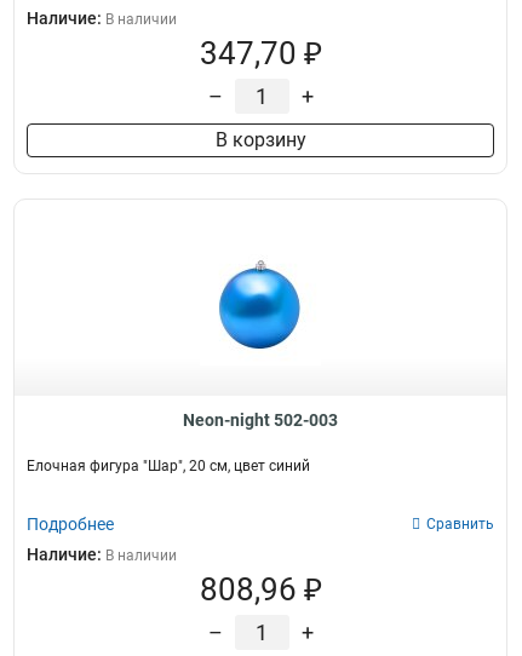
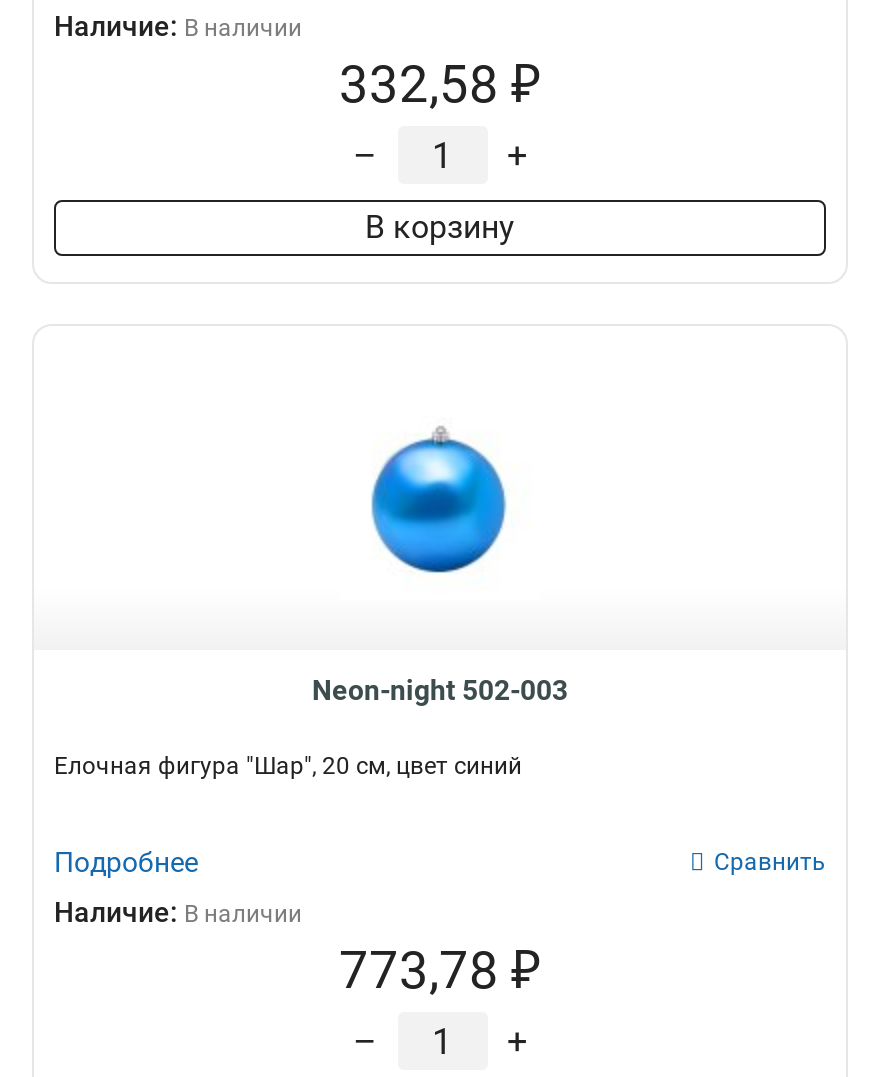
- 347,70 ₽
+ 332,58 ₽

- 808,96 ₽
+ 773,78 ₽
